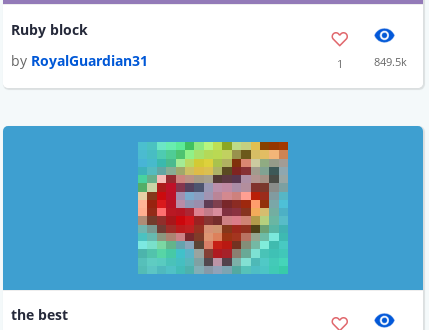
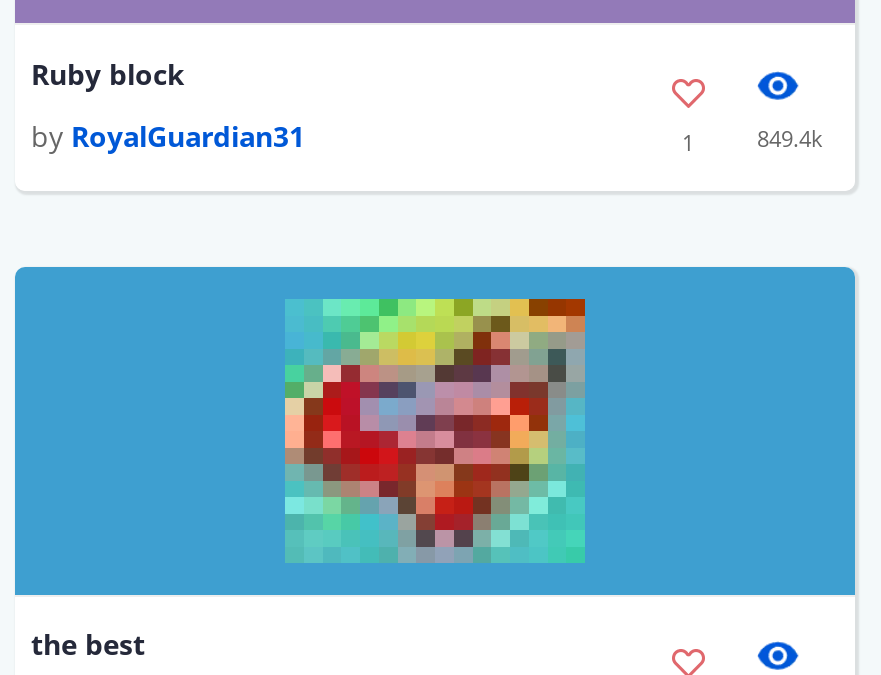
- 849.5k
+ 849.4k
